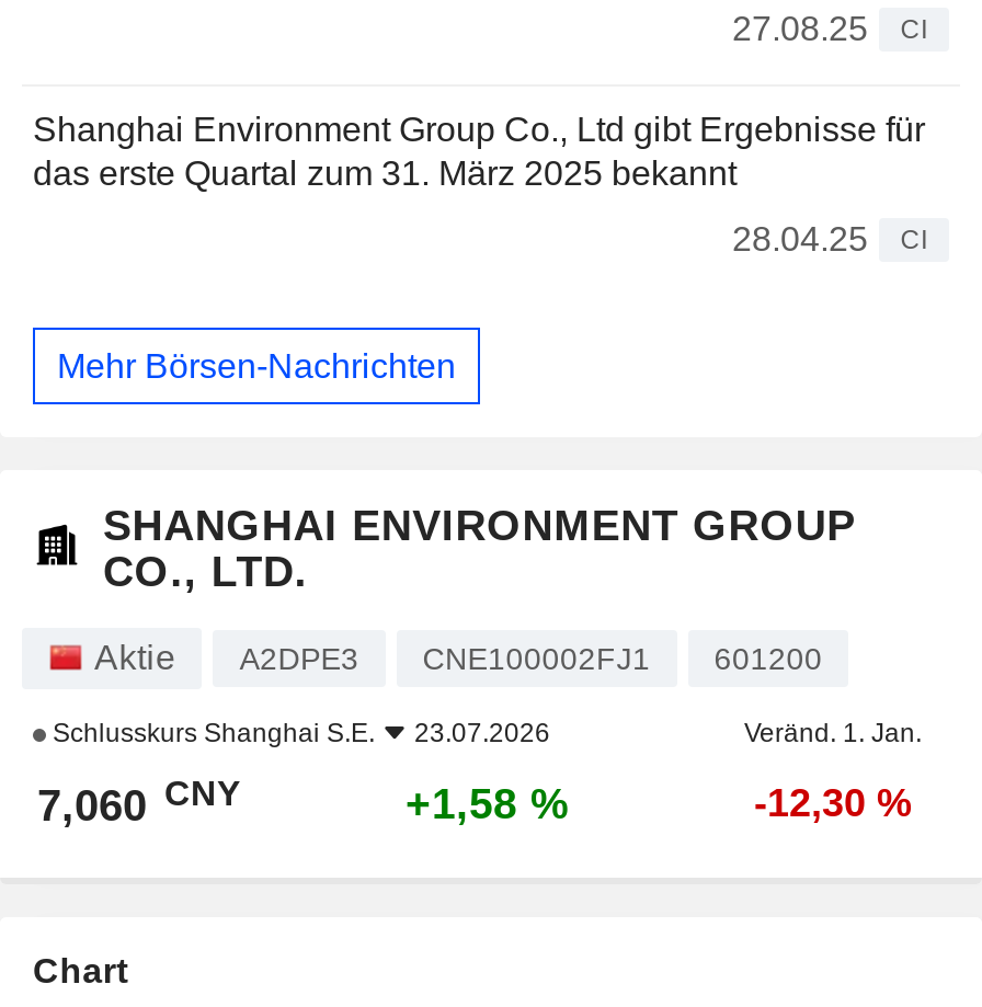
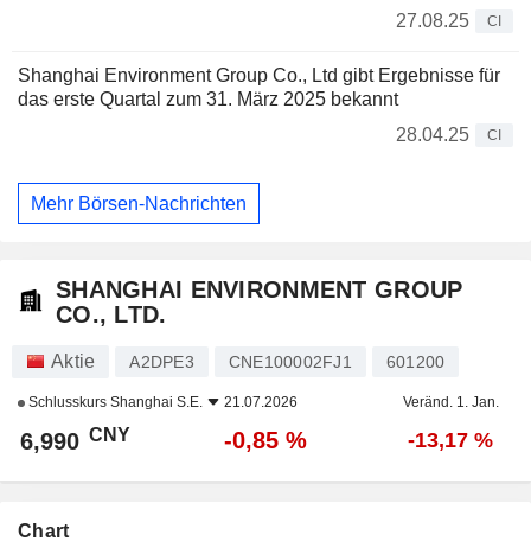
- Schlusskurs Shanghai S.E. 23.07.2026
+ Schlusskurs Shanghai S.E. 21.07.2026

- 7,060 CNY
+ 6,990 CNY

- +1,58 %
+ -0,85 %

- -12,30 %
+ -13,17 %
